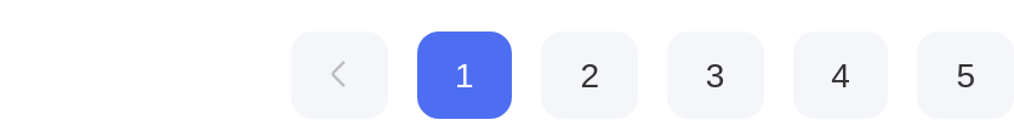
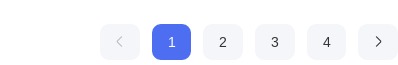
- 5
